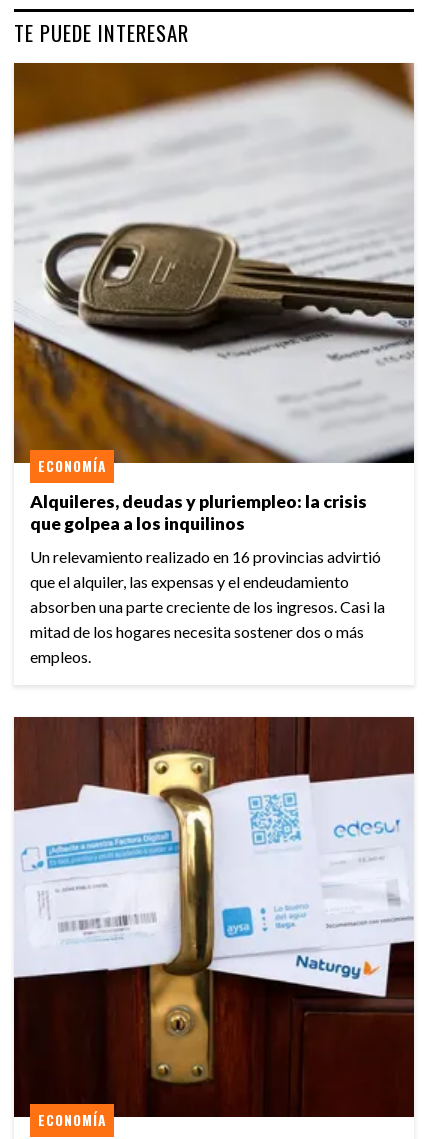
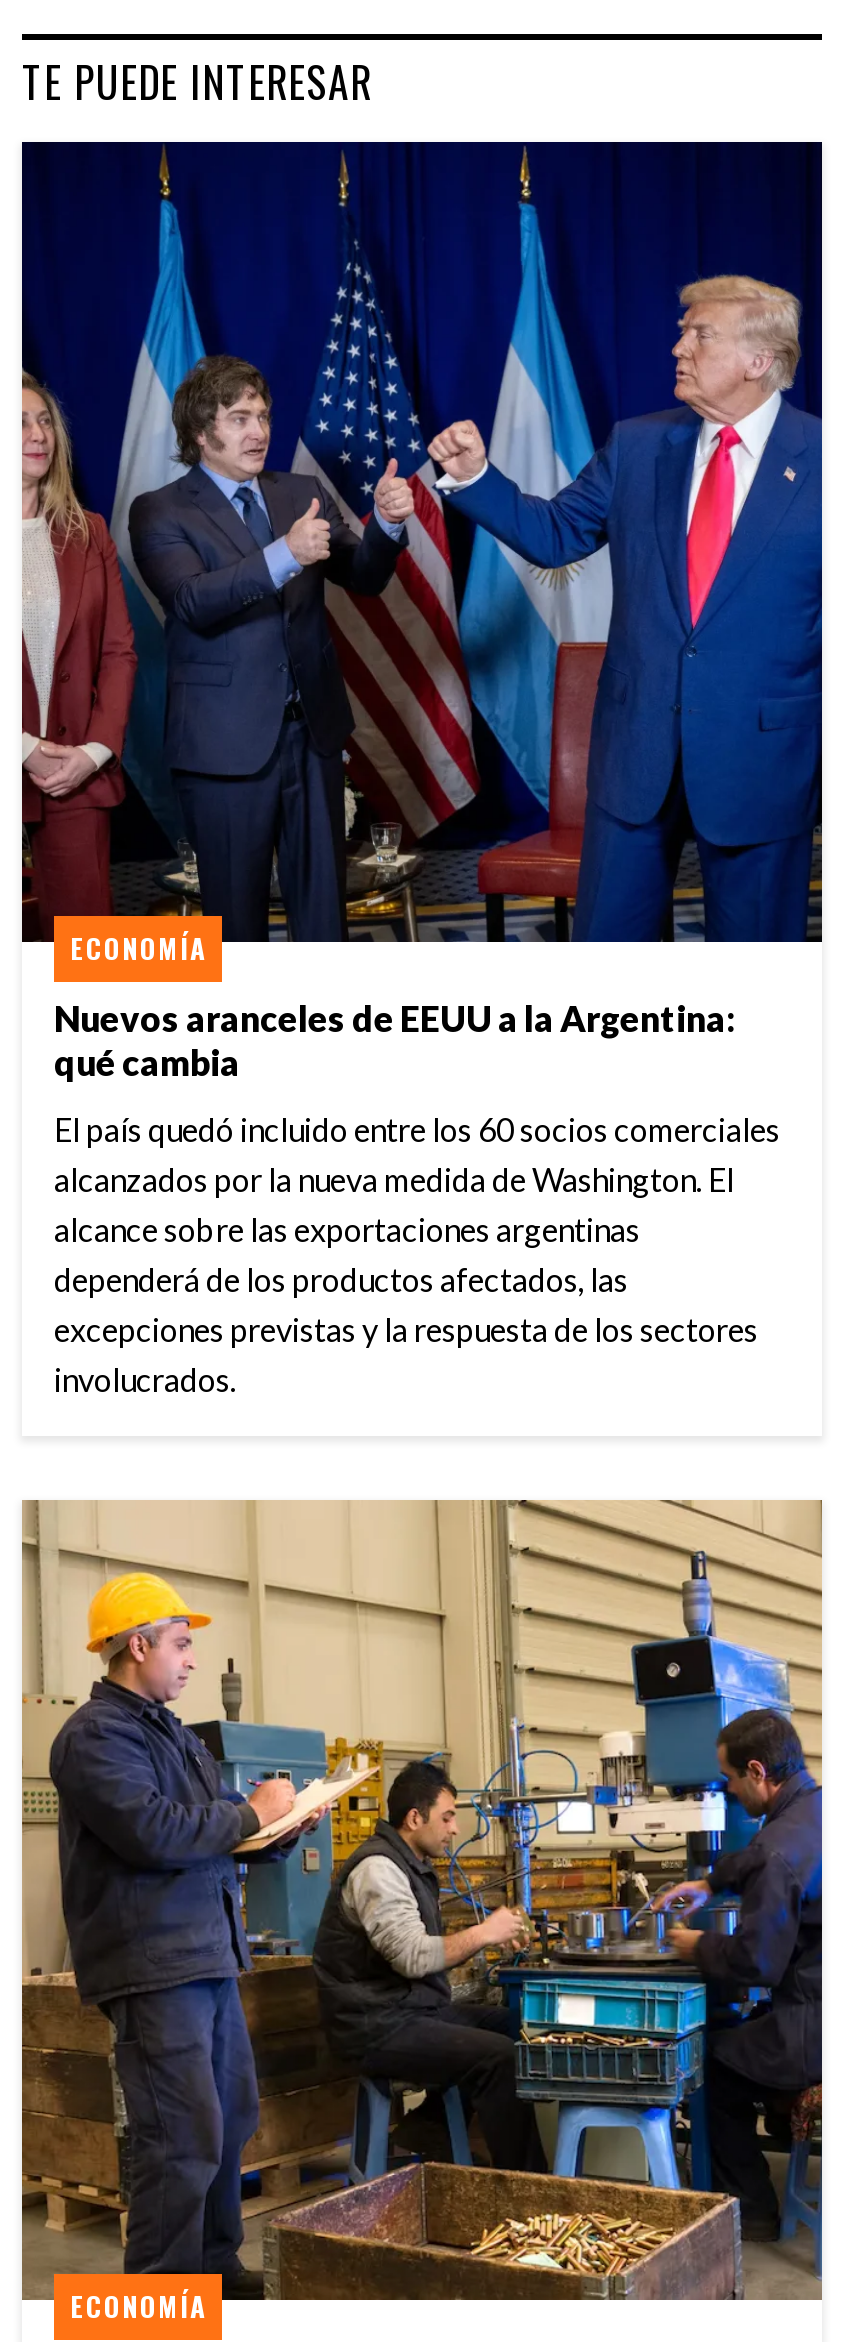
- [image]
- Alquileres, deudas y pluriempleo: la crisis
- que golpea a los inquilinos
+ [image]
+ Nuevos aranceles de EEUU a la Argentina:
+ qué cambia

- Un relevamiento realizado en 16 provincias advirtió
- que el alquiler, las expensas y el endeudamiento
- absorben una parte creciente de los ingresos. Casi la
- mitad de los hogares necesita sostener dos o más
- empleos.
+ El país quedó incluido entre los 60 socios comerciales
+ alcanzados por la nueva medida de Washington. El
+ alcance sobre las exportaciones argentinas
+ dependerá de los productos afectados, las
+ excepciones previstas y la respuesta de los sectores
+ involucrados.

- [image]
+ [image]
